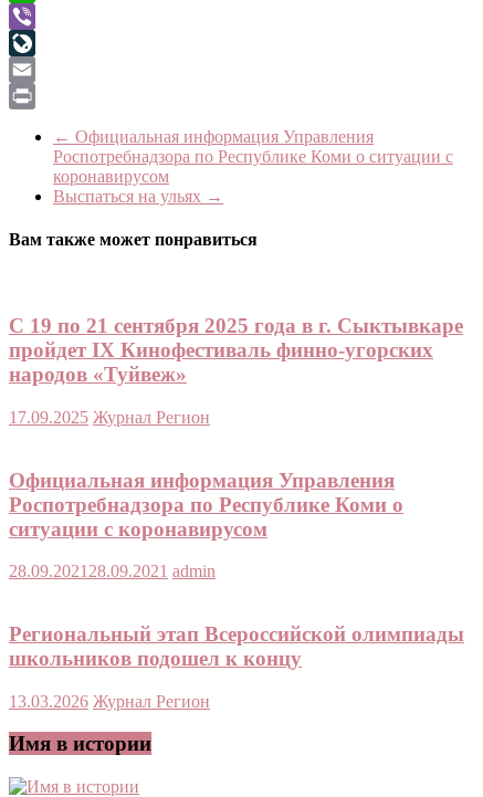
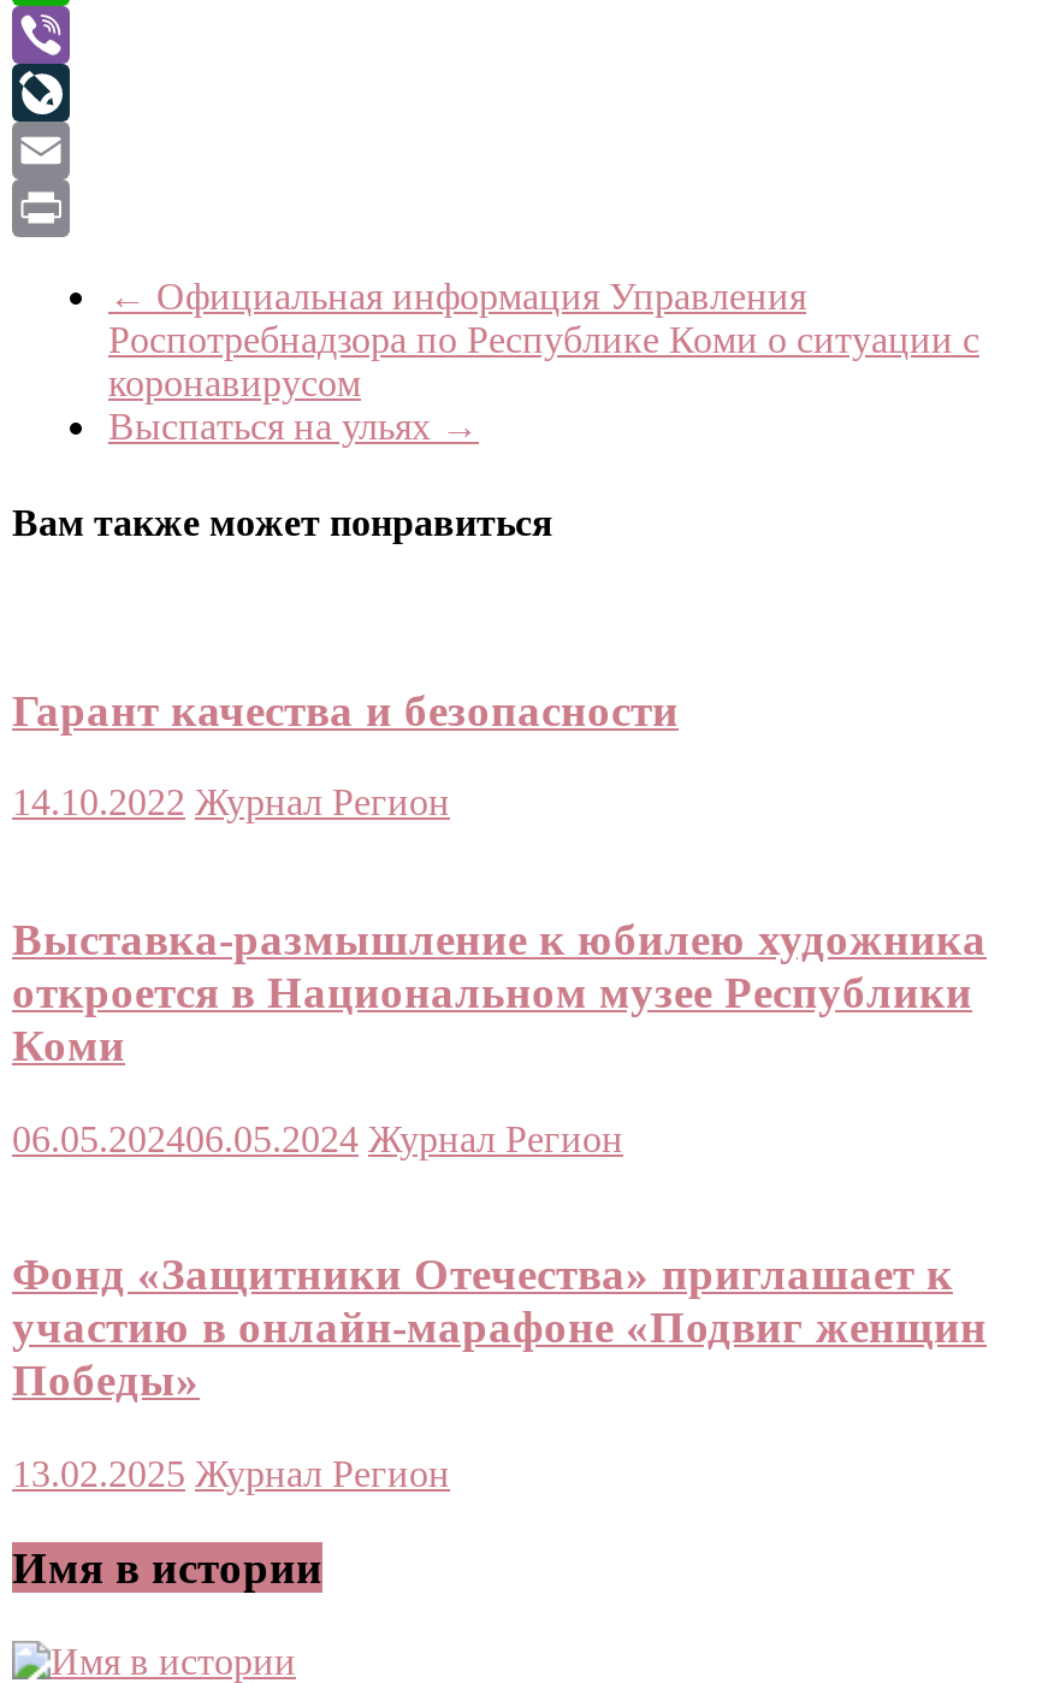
- С 19 по 21 сентября 2025 года в г. Сыктывкаре
- пройдет IХ Кинофестиваль финно-угорских
- народов «Туйвеж»
+ Гарант качества и безопасности

- 17.09.2025 Журнал Регион
+ 14.10.2022 Журнал Регион

- Официальная информация Управления
- Роспотребнадзора по Республике Коми о
- ситуации с коронавирусом
+ Выставка-размышление к юбилею художника
+ откроется в Национальном музее Республики
+ Коми

- 28.09.202128.09.2021 admin
+ 06.05.202406.05.2024 Журнал Регион

- Региональный этап Всероссийской олимпиады
- школьников подошел к концу
+ Фонд «Защитники Отечества» приглашает к
+ участию в онлайн-марафоне «Подвиг женщин
+ Победы»

- 13.03.2026 Журнал Регион
+ 13.02.2025 Журнал Регион
